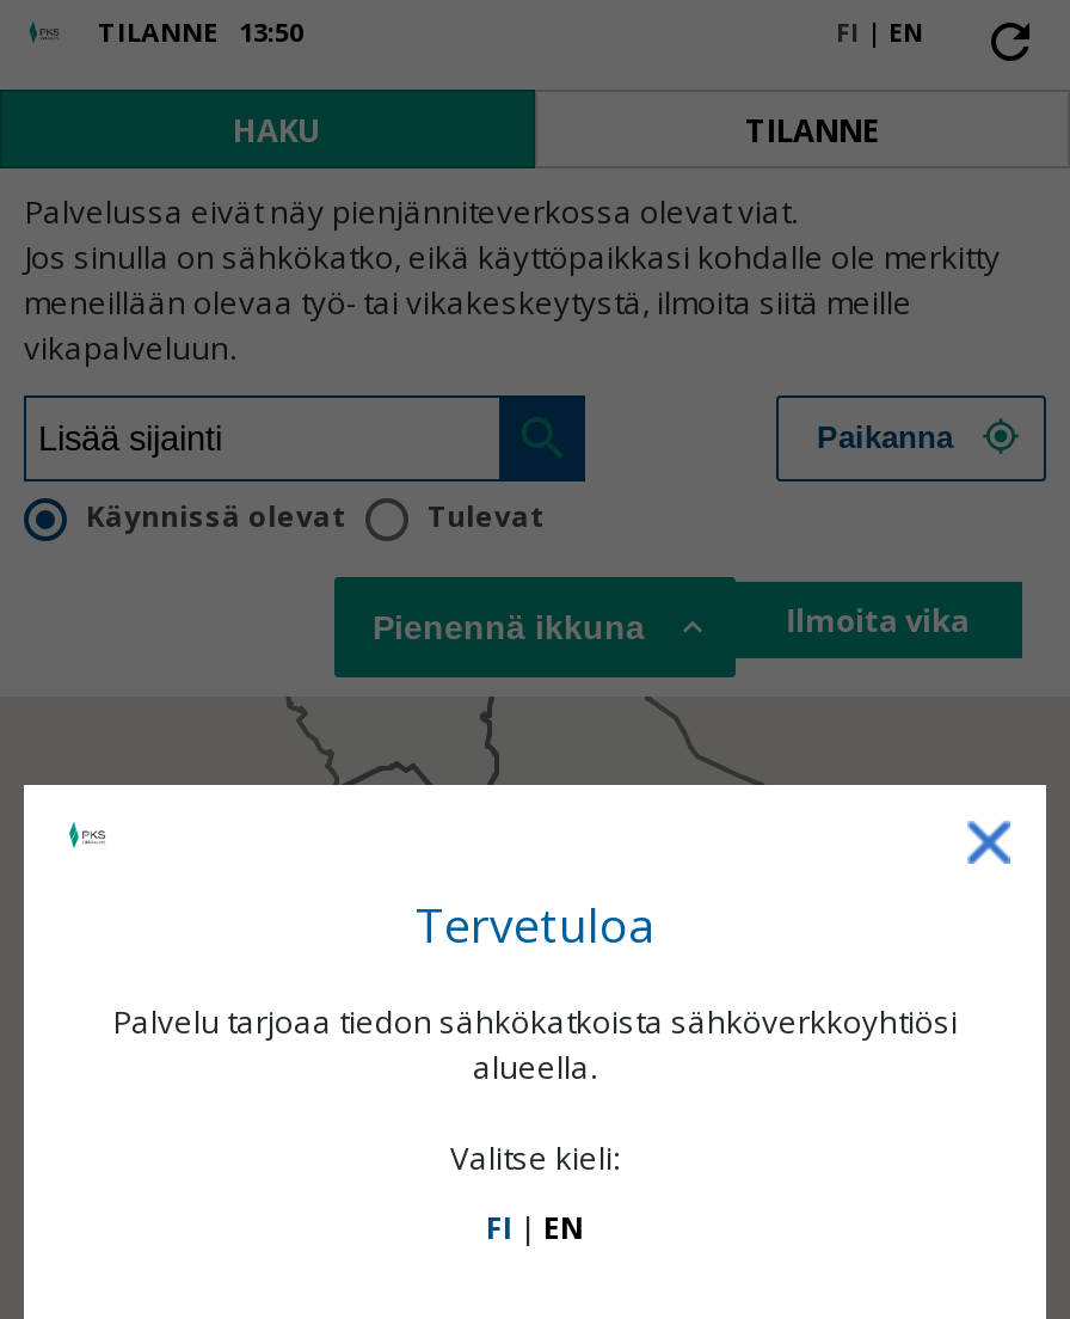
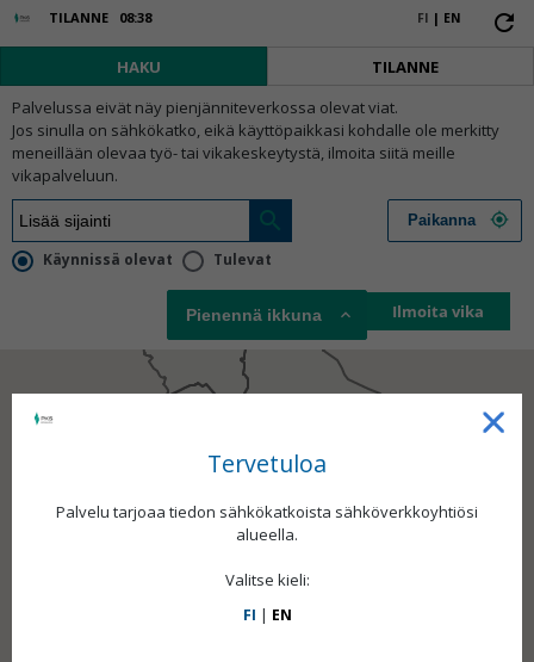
- TILANNE 13:50
+ TILANNE 08:38
